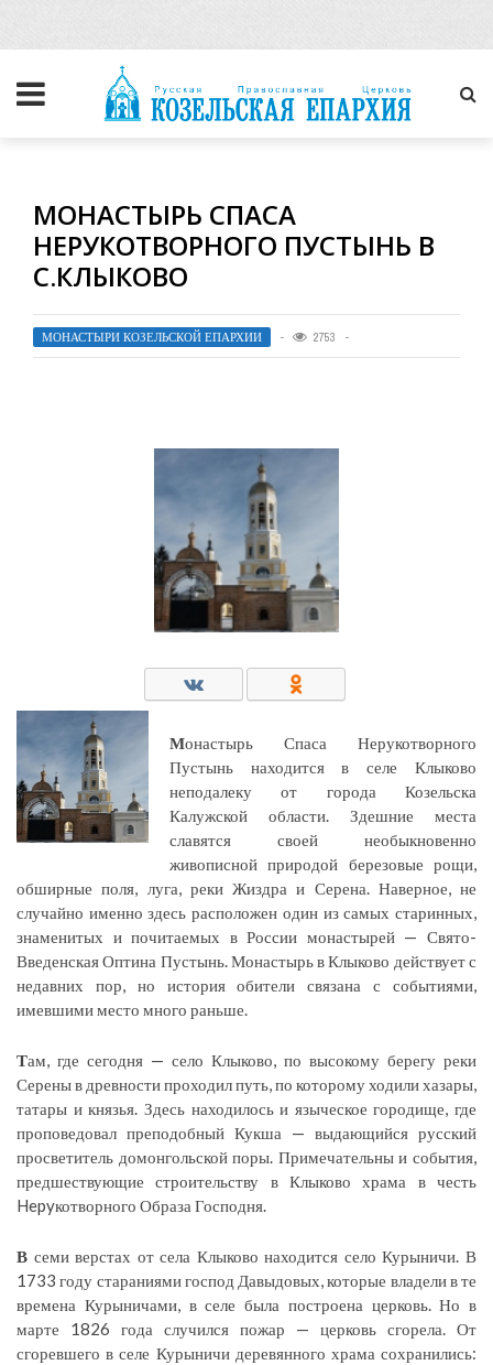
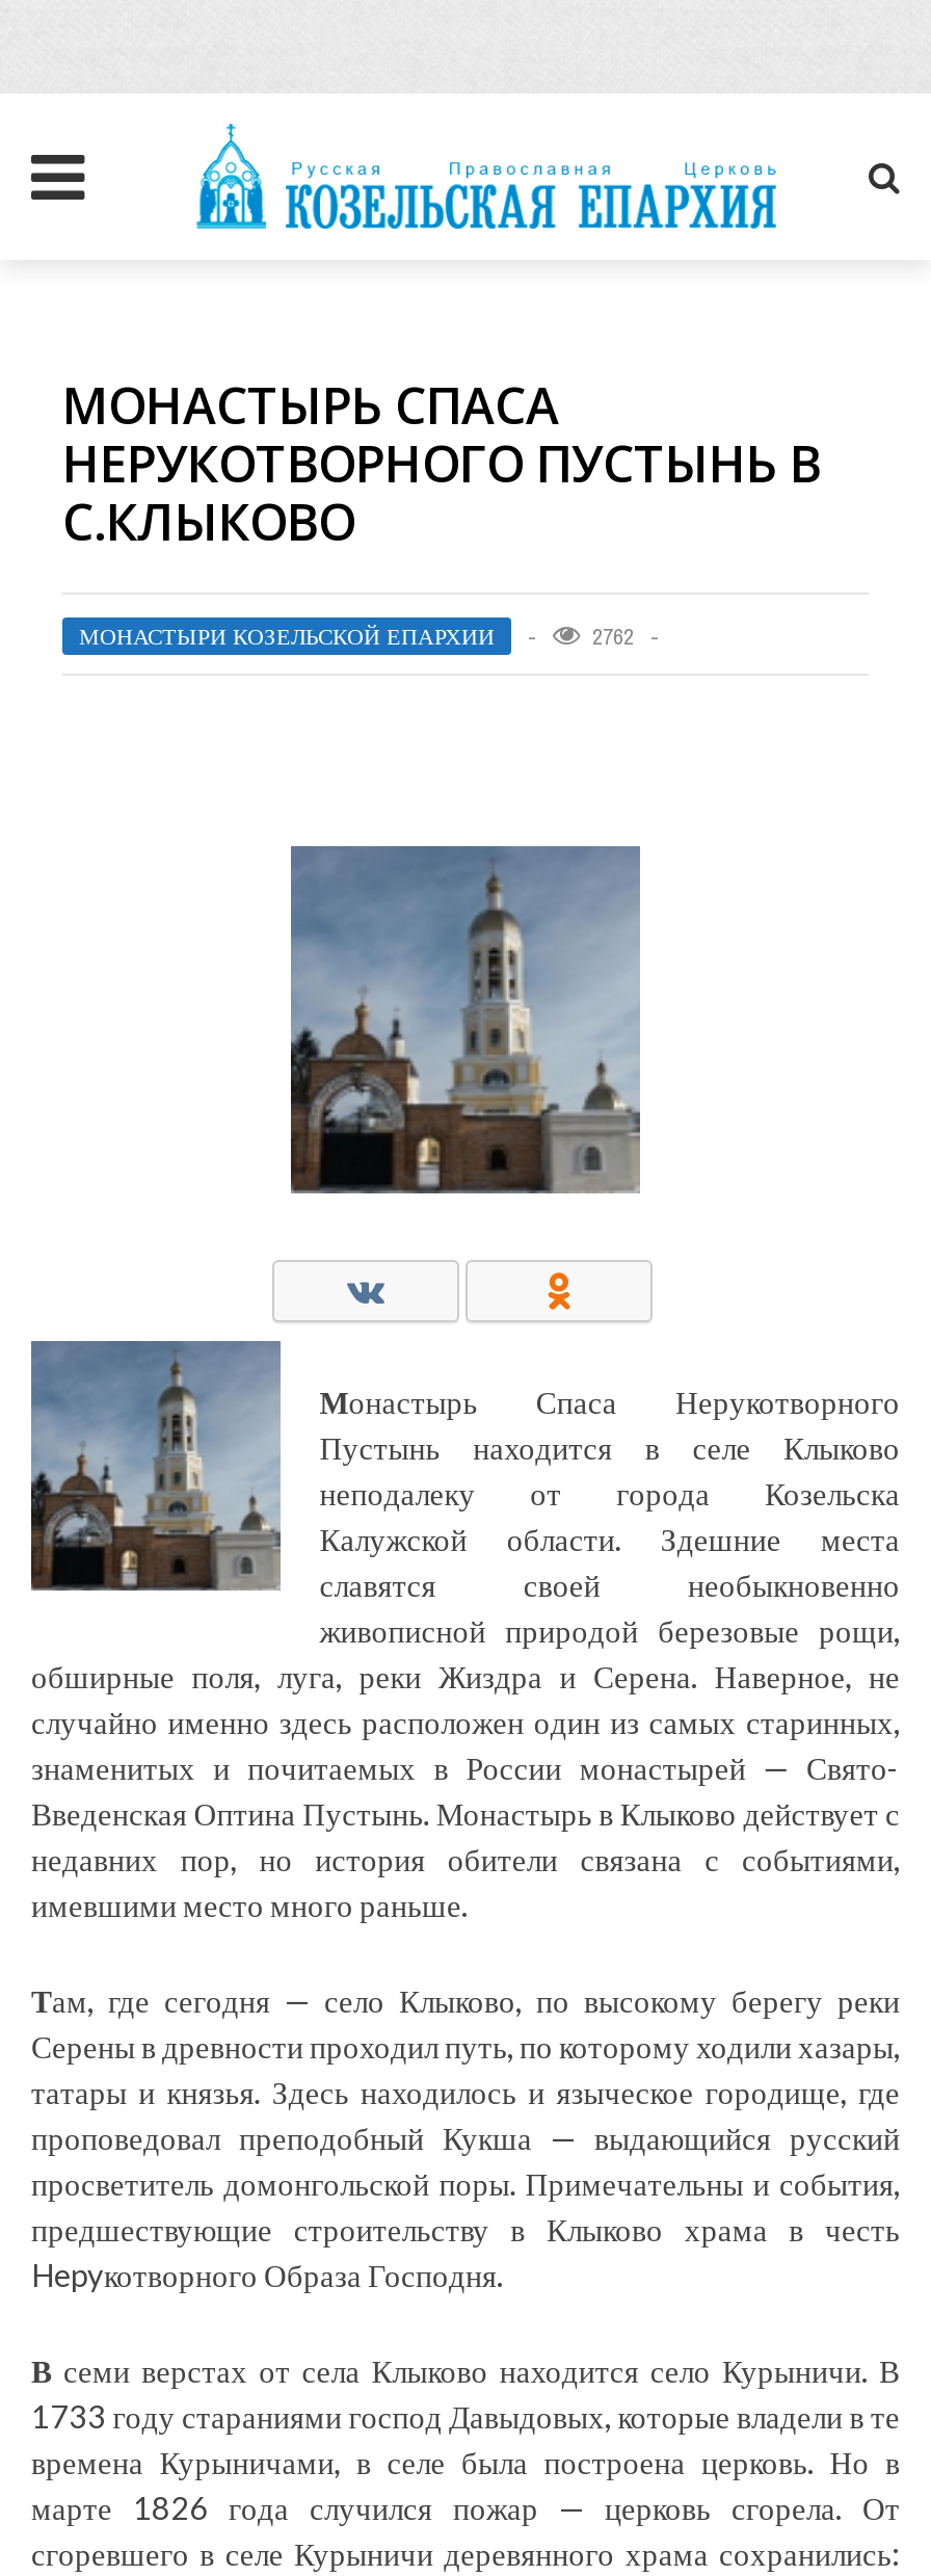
- 2753
+ 2762
